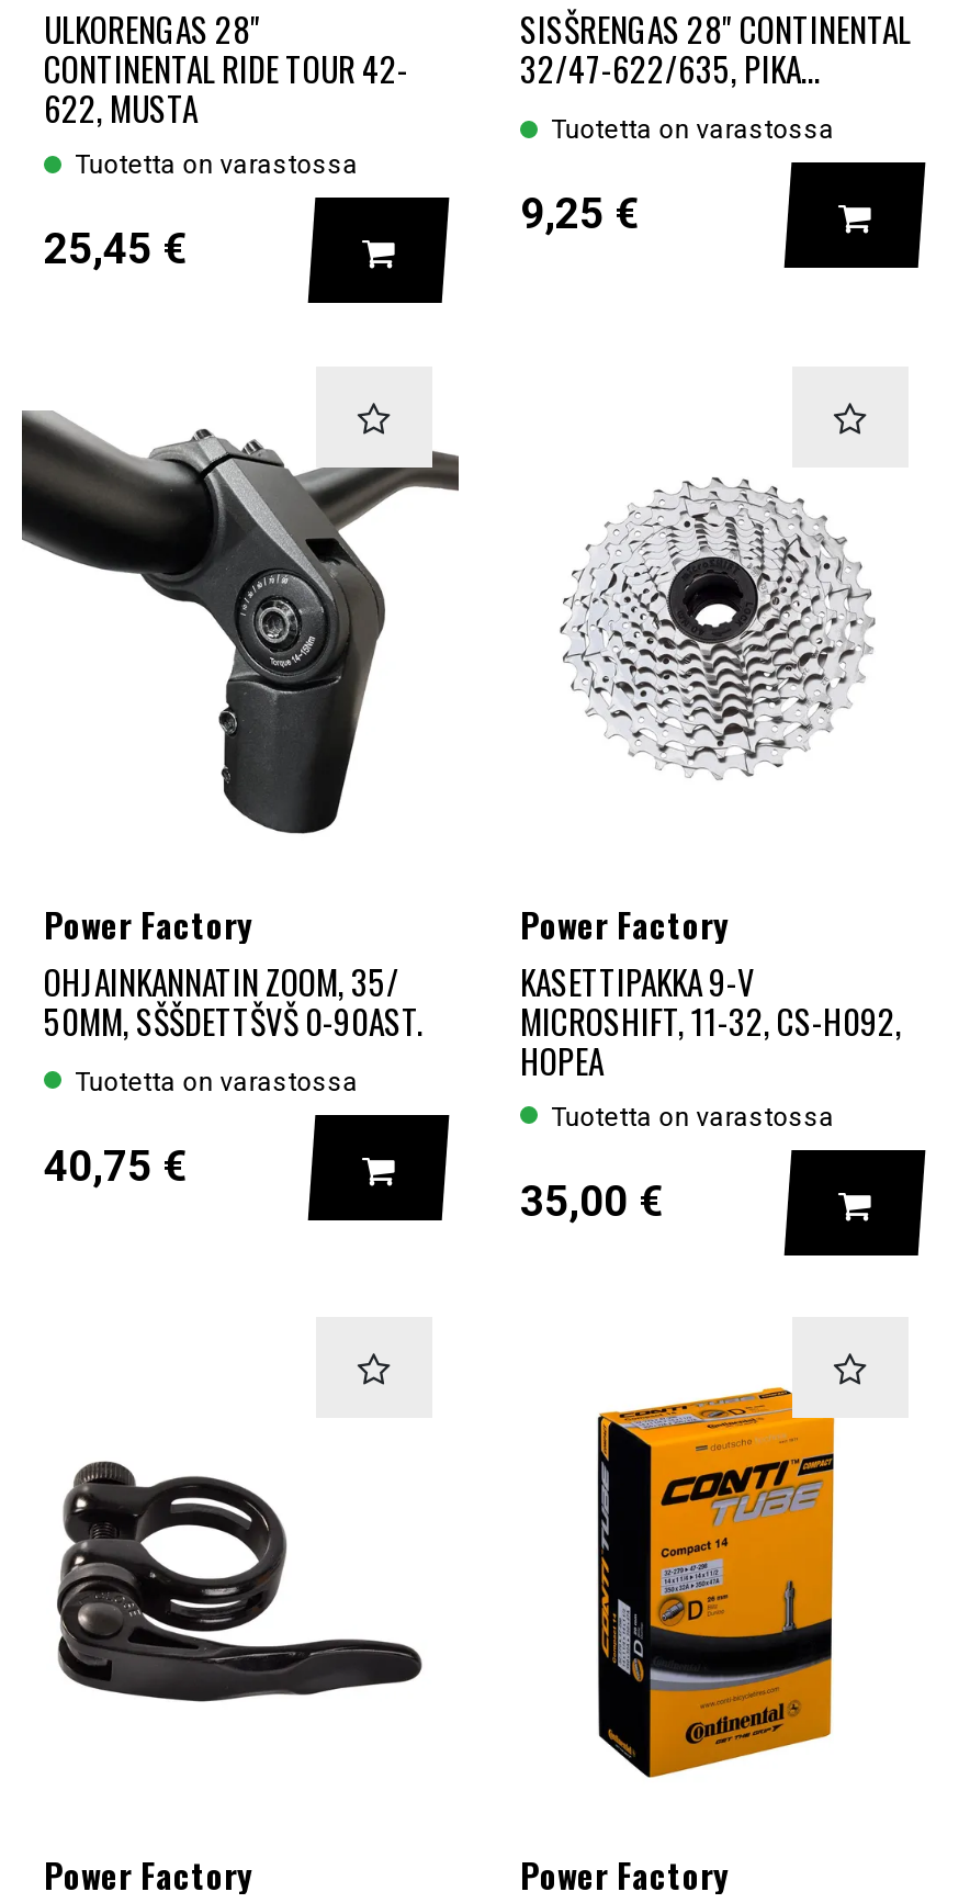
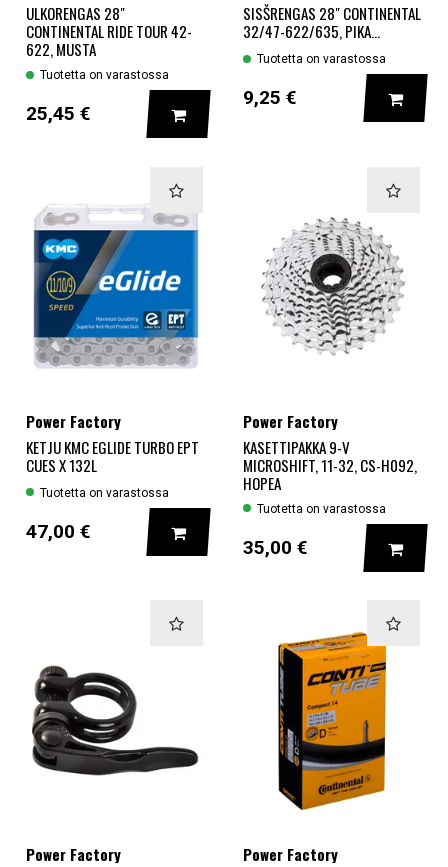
- [image]
+ [image]

- OHJAINKANNATIN ZOOM, 35/
- 50MM, SŠŠDETTŠVŠ 0-90AST.
+ KETJU KMC EGLIDE TURBO EPT
+ CUES X 132L

- 40,75 €
+ 47,00 €
